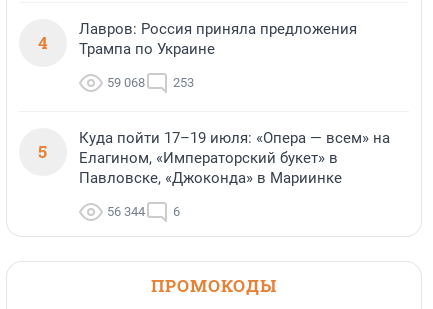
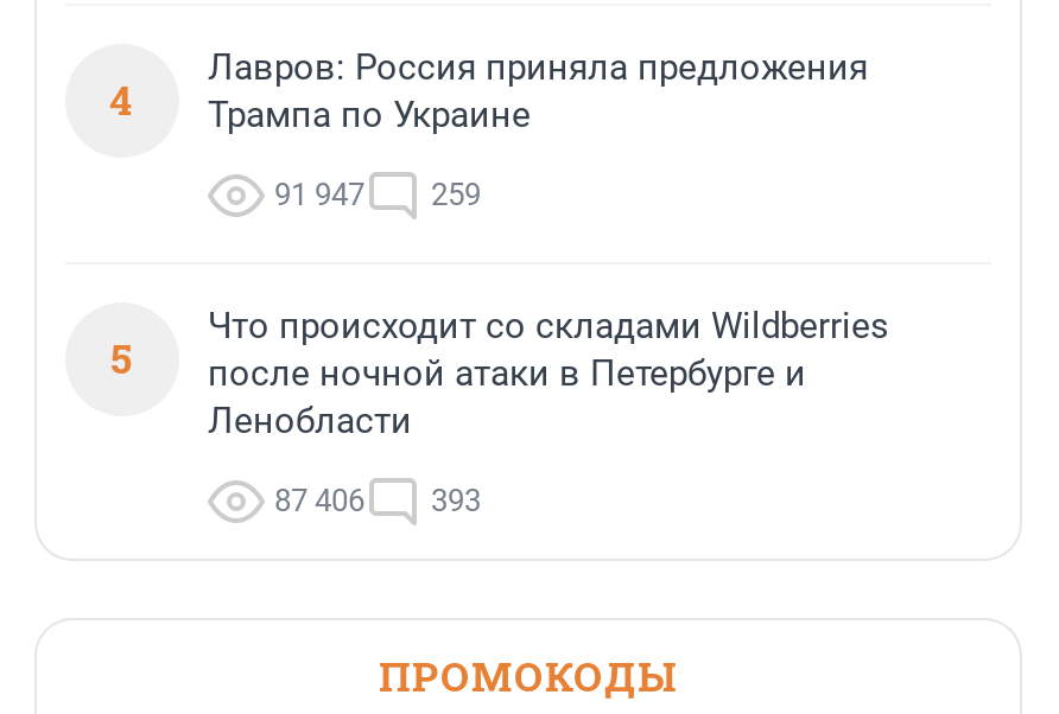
- 59 068
+ 91 947

- 253
+ 259

- Куда пойти 17–19 июля: «Опера — всем» на
- Елагином, «Императорский букет» в
- Павловске, «Джоконда» в Мариинке
+ Что происходит со складами Wildberries
+ после ночной атаки в Петербурге и
+ Ленобласти

- 56 344
- 6
+ 87 406
+ 393
